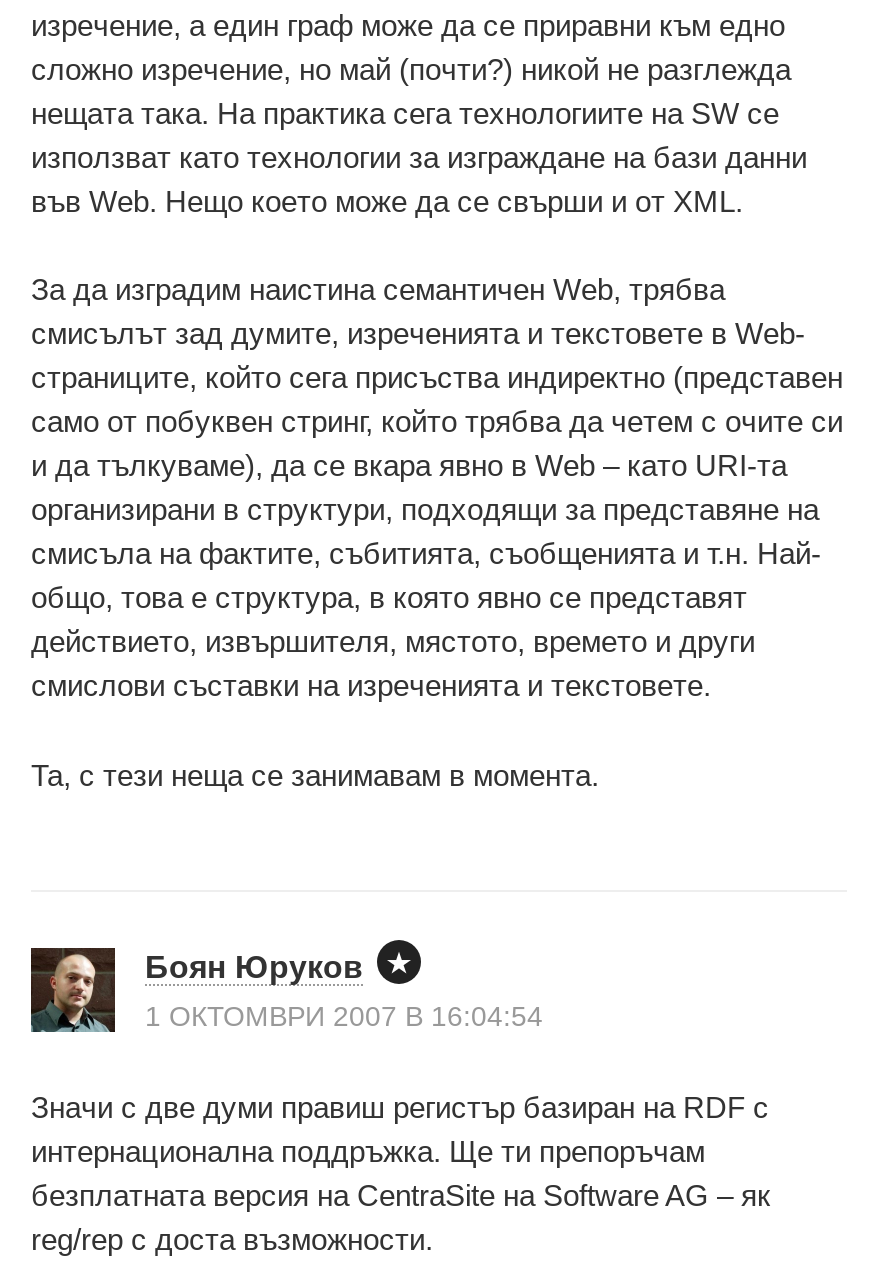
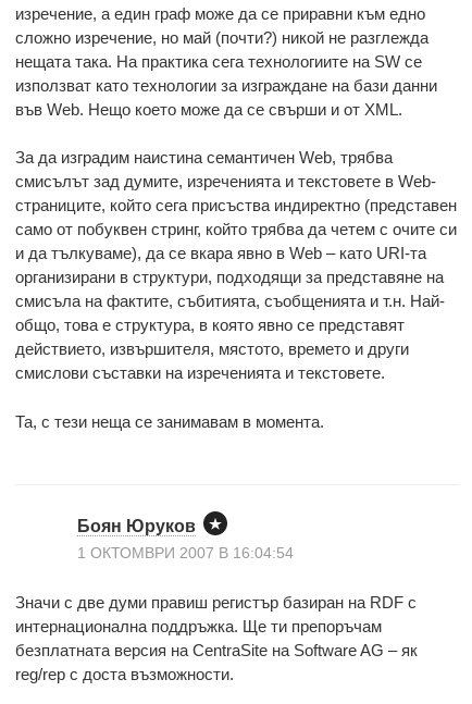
- [image]
